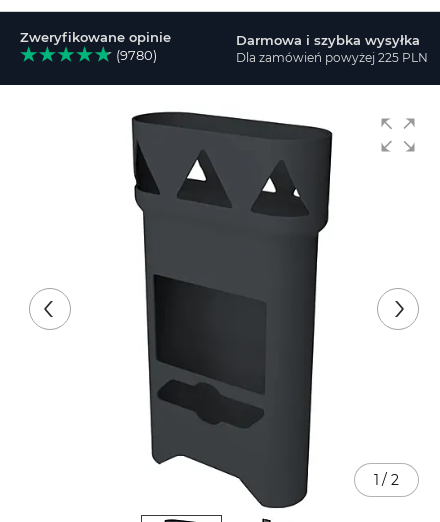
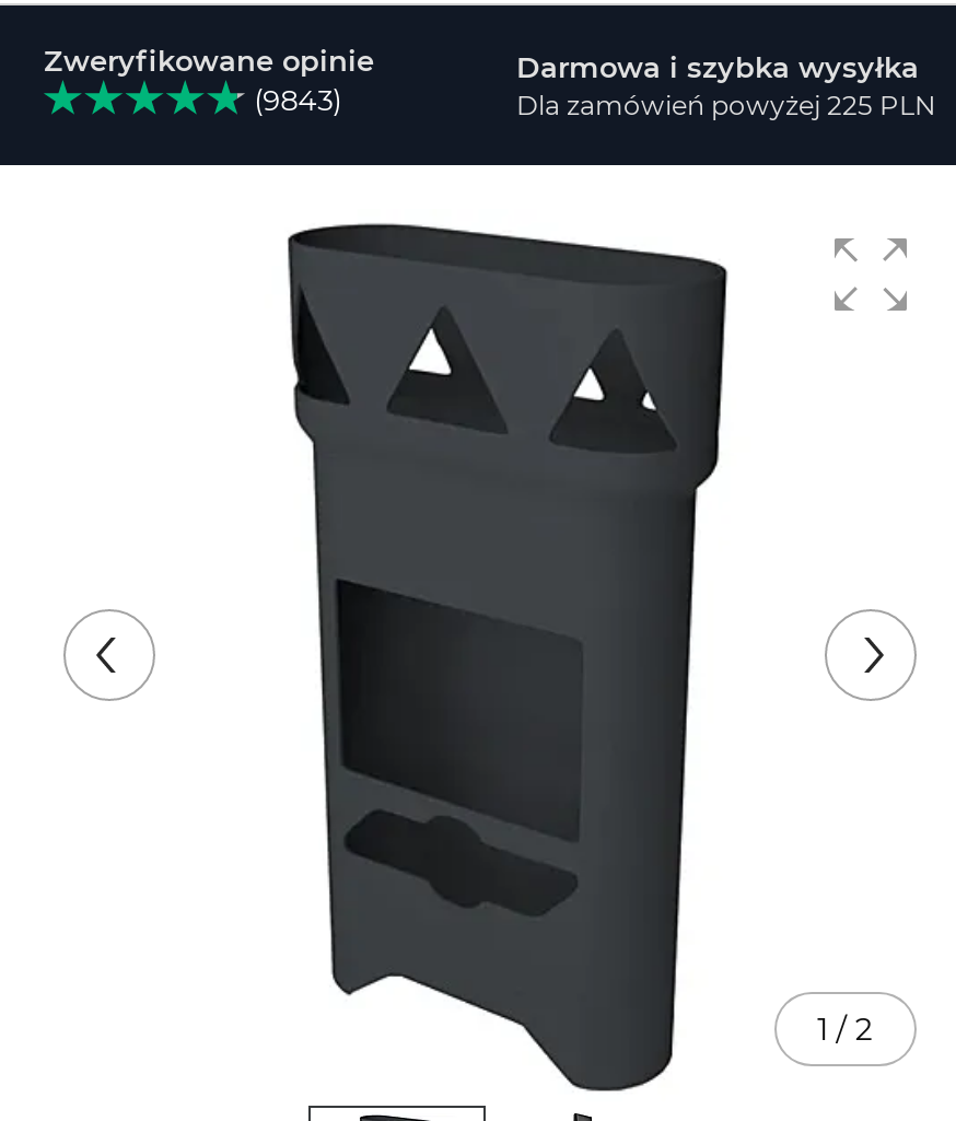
- (9780)
+ (9843)
